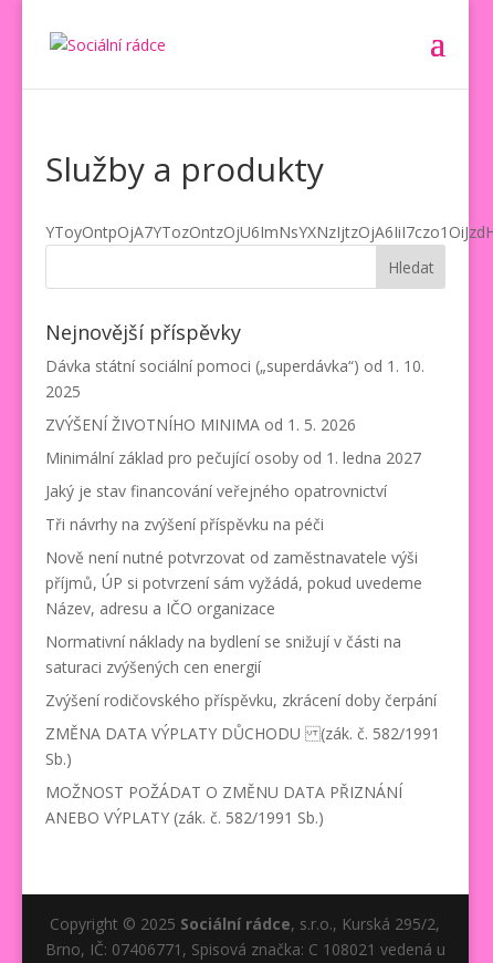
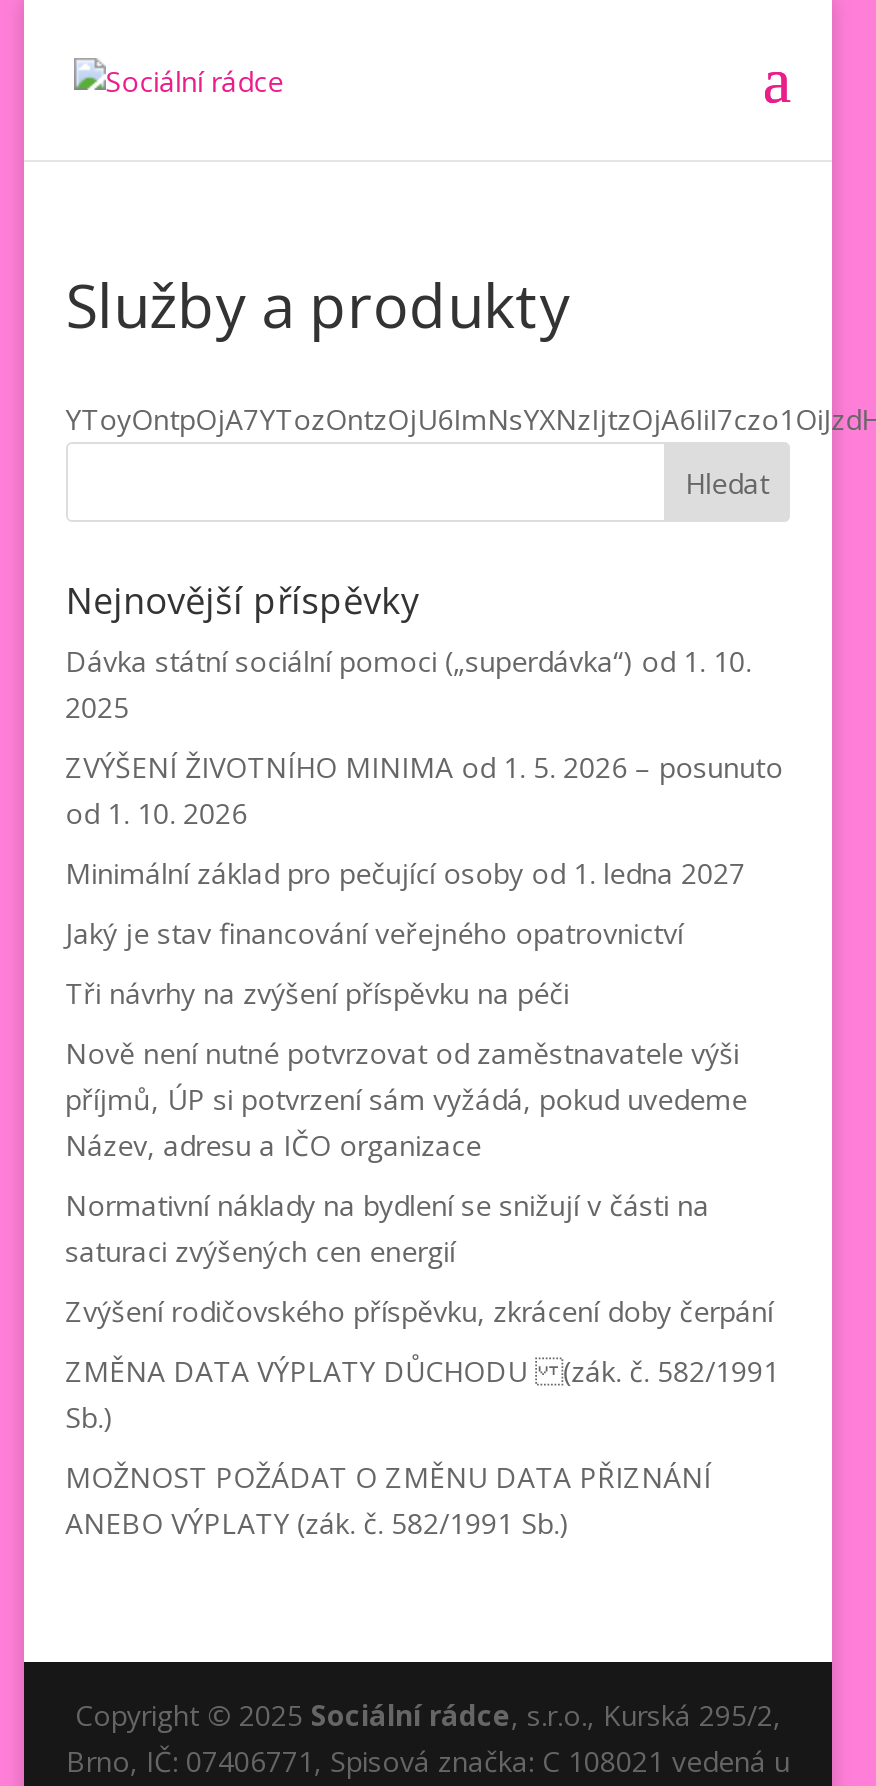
- ZVÝŠENÍ ŽIVOTNÍHO MINIMA od 1. 5. 2026
+ ZVÝŠENÍ ŽIVOTNÍHO MINIMA od 1. 5. 2026 – posunuto
+ od 1. 10. 2026
